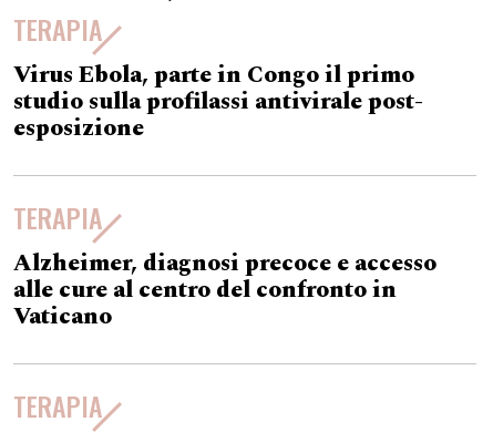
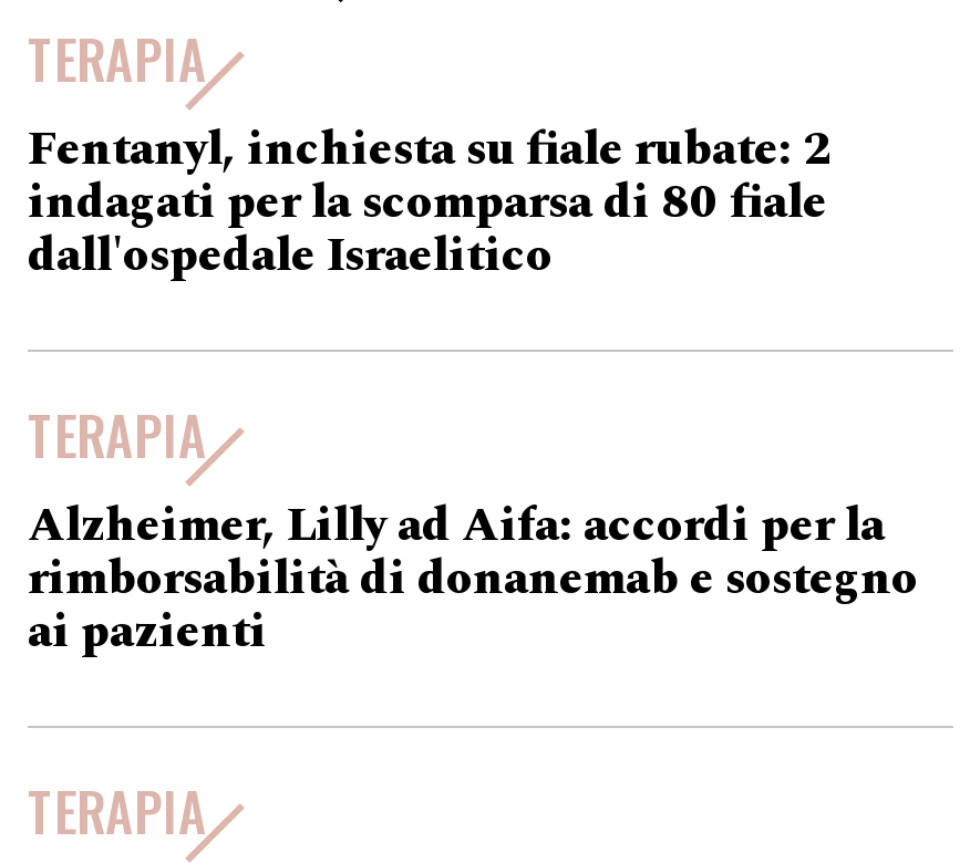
- Virus Ebola, parte in Congo il primo
- studio sulla profilassi antivirale post-
- esposizione
+ Fentanyl, inchiesta su fiale rubate: 2
+ indagati per la scomparsa di 80 fiale
+ dall'ospedale Israelitico

- Alzheimer, diagnosi precoce e accesso
- alle cure al centro del confronto in
- Vaticano
+ Alzheimer, Lilly ad Aifa: accordi per la
+ rimborsabilità di donanemab e sostegno
+ ai pazienti
